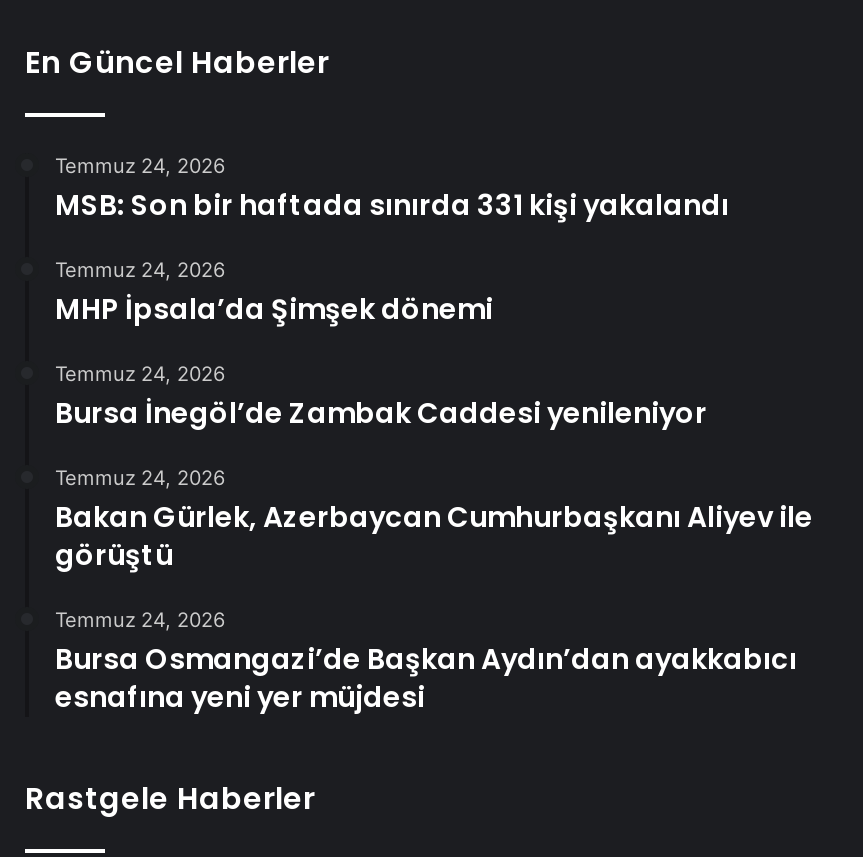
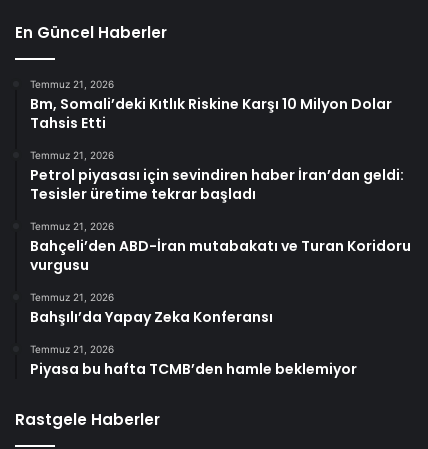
- Temmuz 24, 2026
- MSB: Son bir haftada sınırda 331 kişi yakalandı
+ Temmuz 21, 2026
+ Bm, Somali’deki Kıtlık Riskine Karşı 10 Milyon Dolar
+ Tahsis Etti

- Temmuz 24, 2026
- MHP İpsala’da Şimşek dönemi
+ Temmuz 21, 2026
+ Petrol piyasası için sevindiren haber İran’dan geldi:
+ Tesisler üretime tekrar başladı

- Temmuz 24, 2026
- Bursa İnegöl’de Zambak Caddesi yenileniyor
+ Temmuz 21, 2026
+ Bahçeli’den ABD-İran mutabakatı ve Turan Koridoru
+ vurgusu

- Temmuz 24, 2026
- Bakan Gürlek, Azerbaycan Cumhurbaşkanı Aliyev ile
- görüştü
+ Temmuz 21, 2026
+ Bahşılı’da Yapay Zeka Konferansı

- Temmuz 24, 2026
- Bursa Osmangazi’de Başkan Aydın’dan ayakkabıcı
- esnafına yeni yer müjdesi
+ Temmuz 21, 2026
+ Piyasa bu hafta TCMB’den hamle beklemiyor
